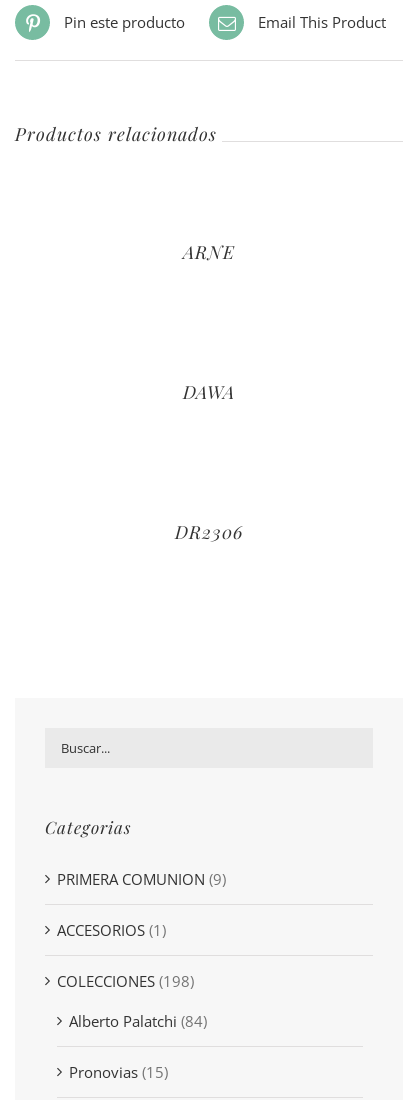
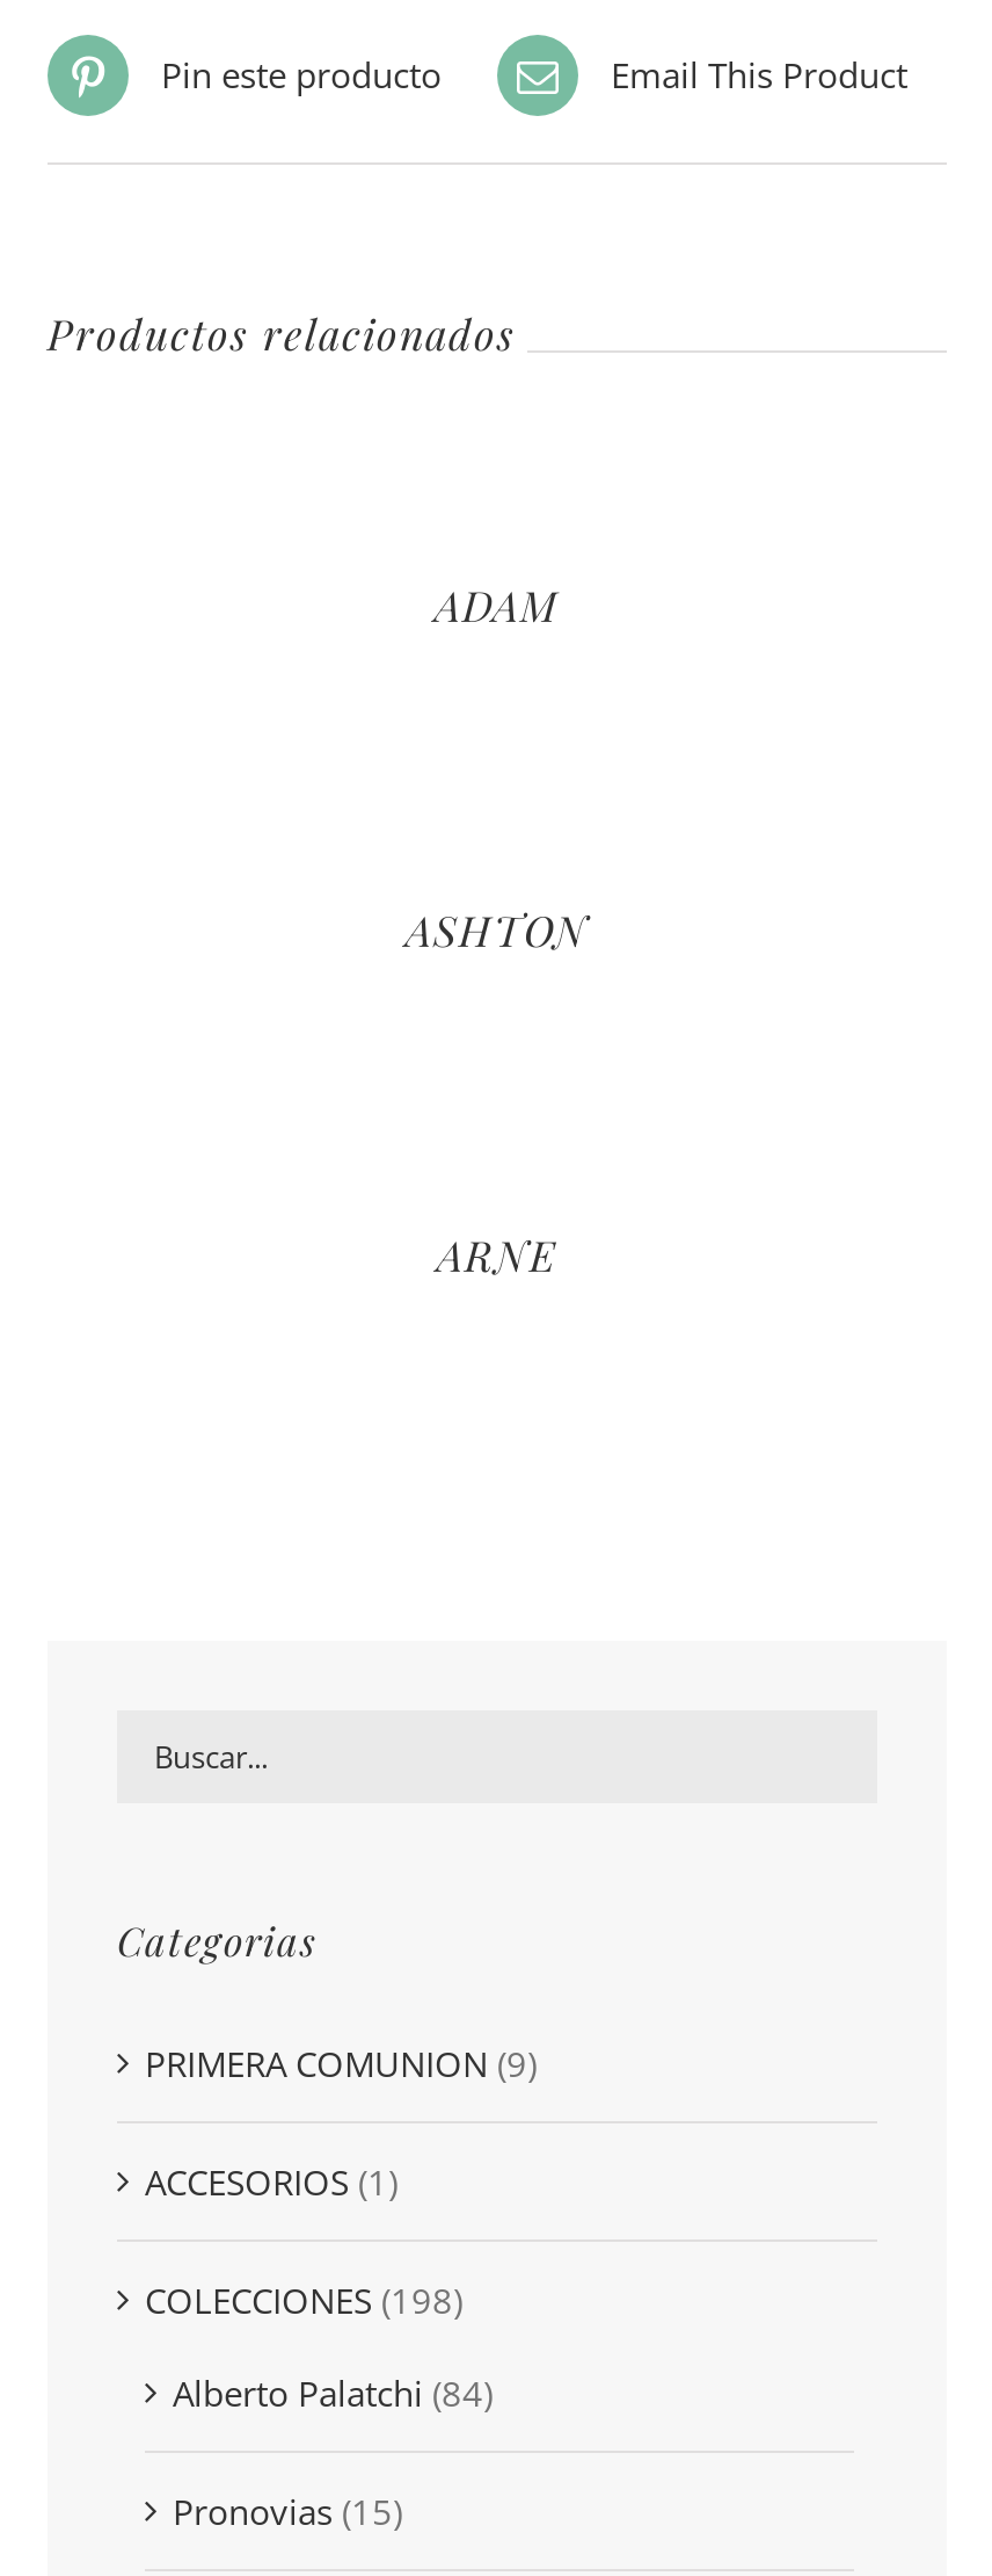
+ ASHTON

+ ADAM

moved down: ARNE

- DAWA

- DR2306
